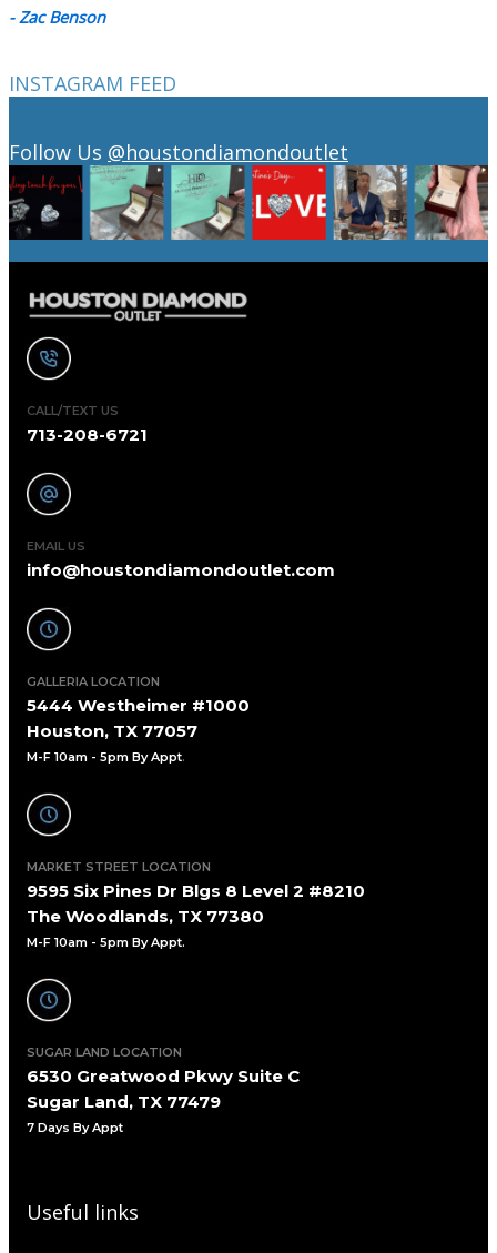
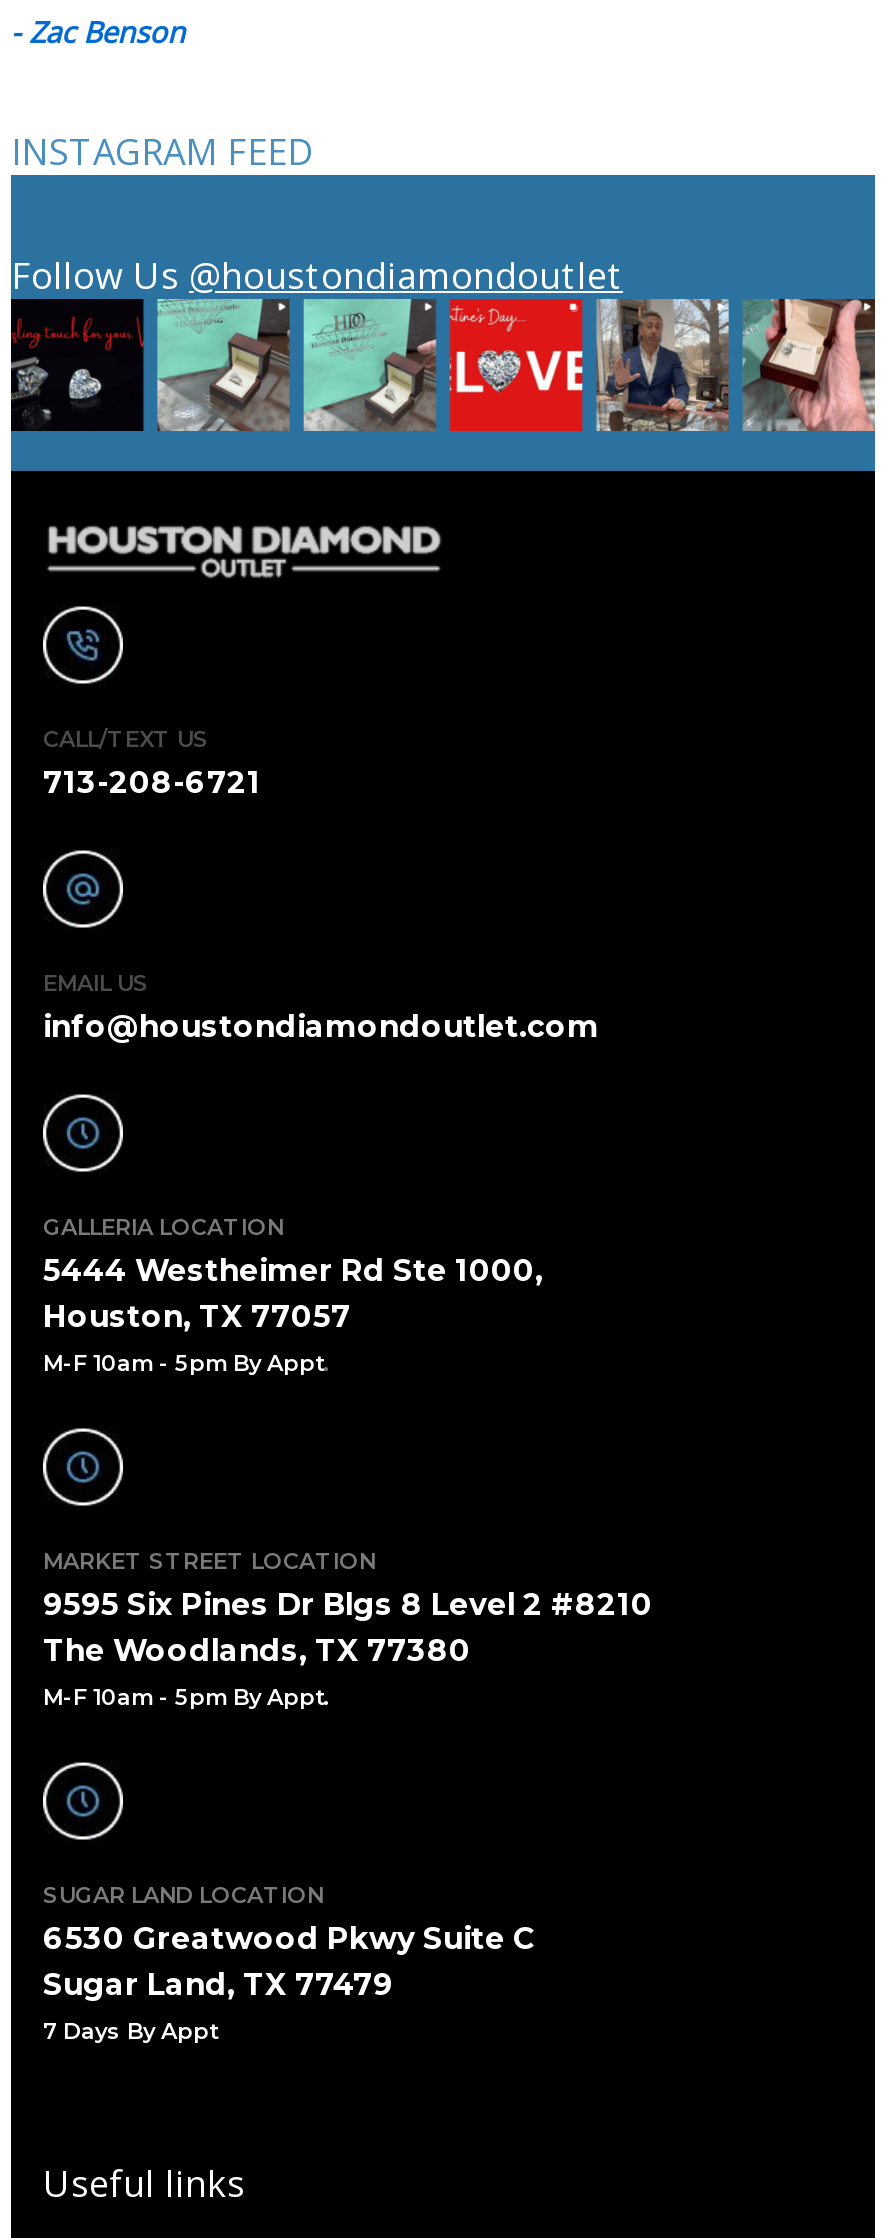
- 5444 Westheimer #1000
+ 5444 Westheimer Rd Ste 1000,
